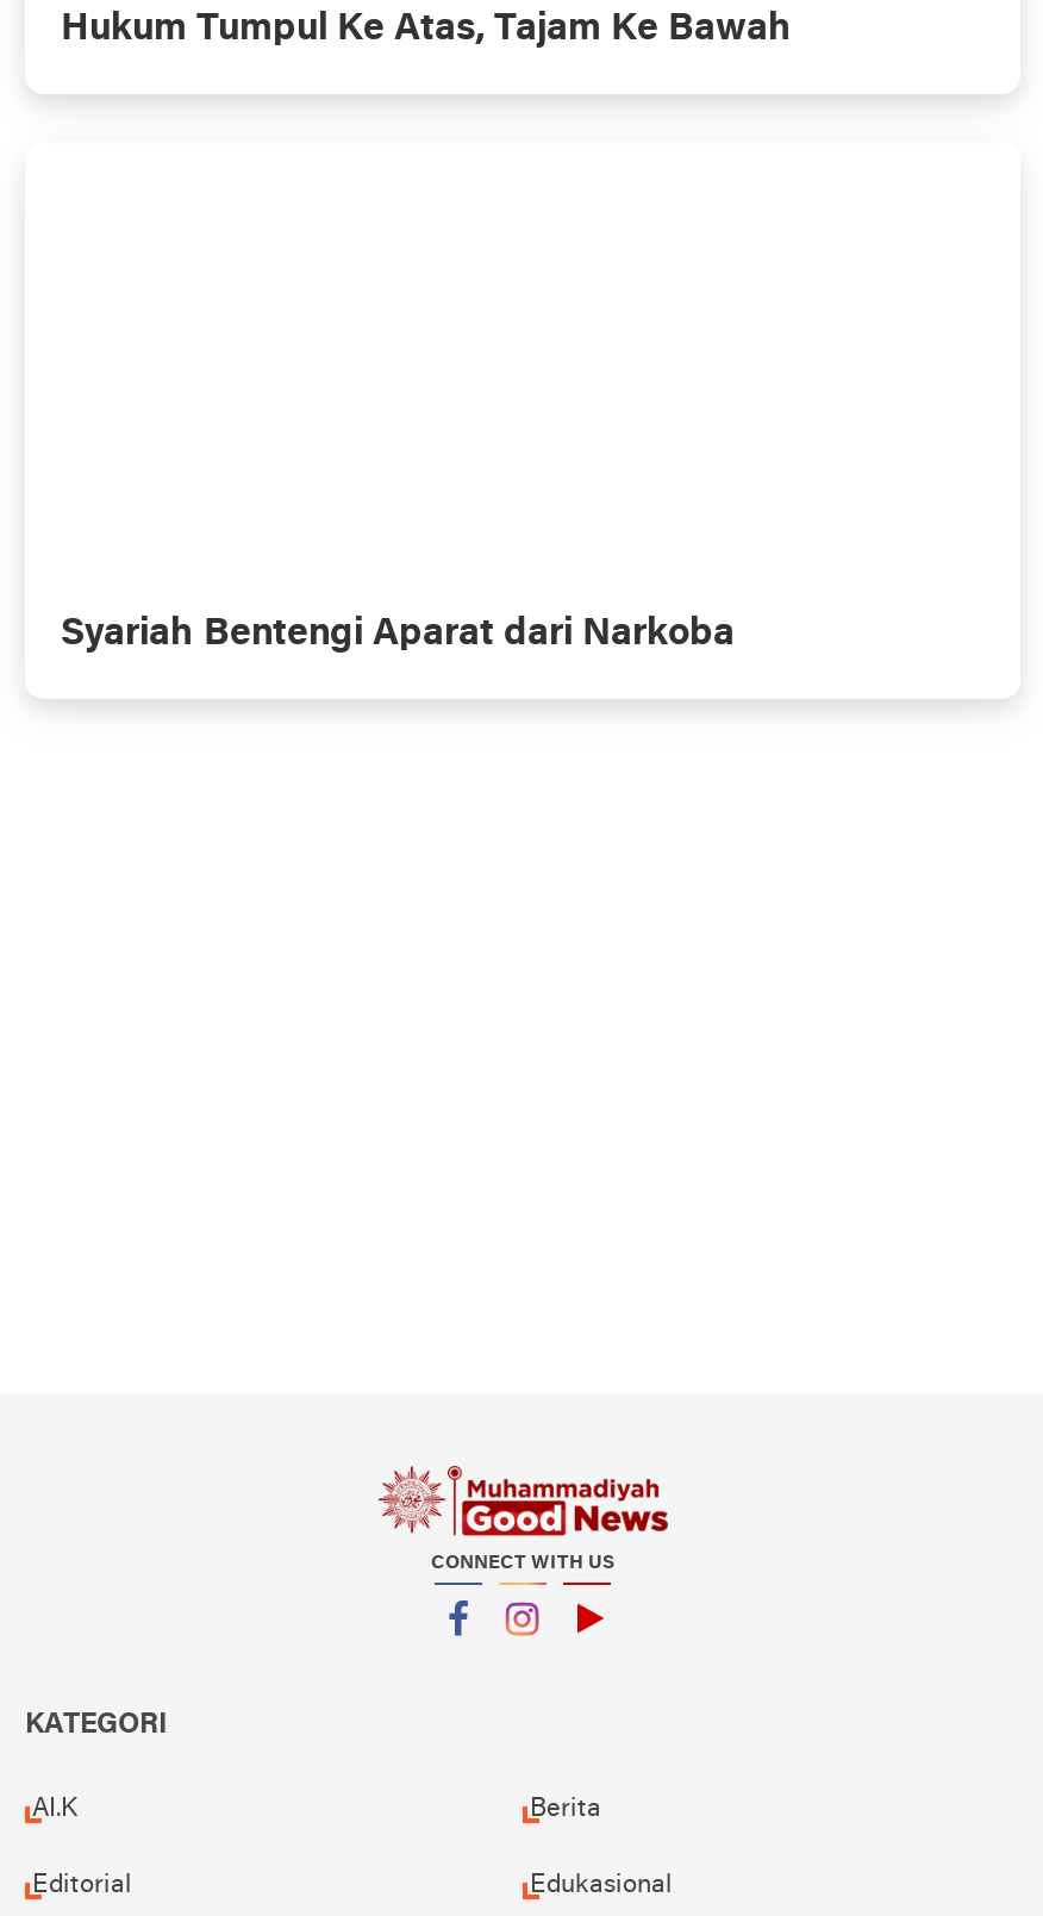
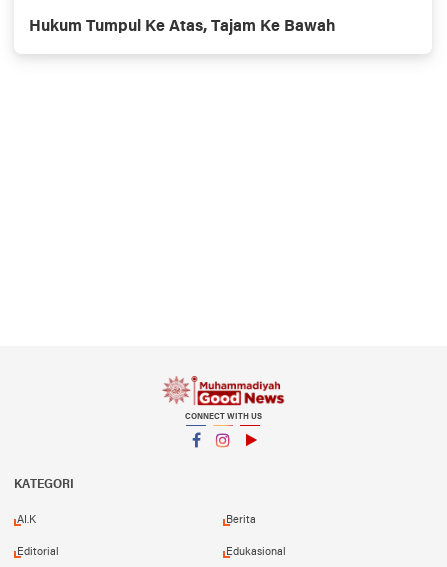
- Syariah Bentengi Aparat dari Narkoba
